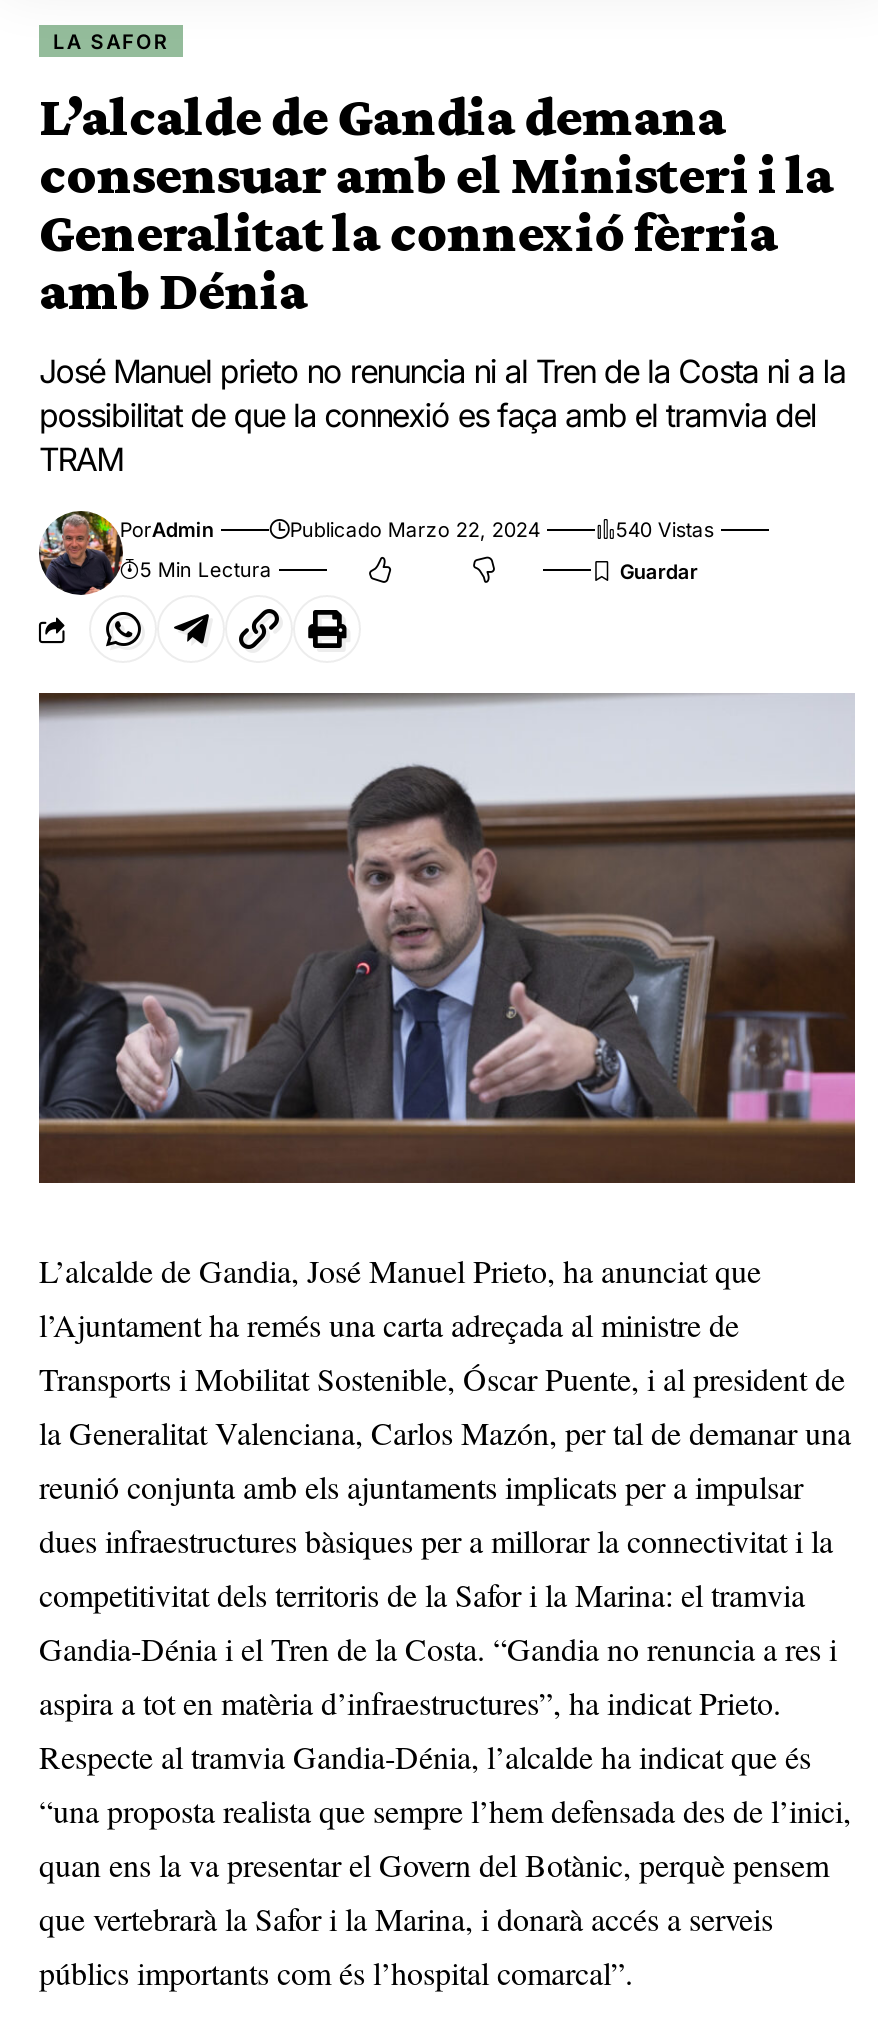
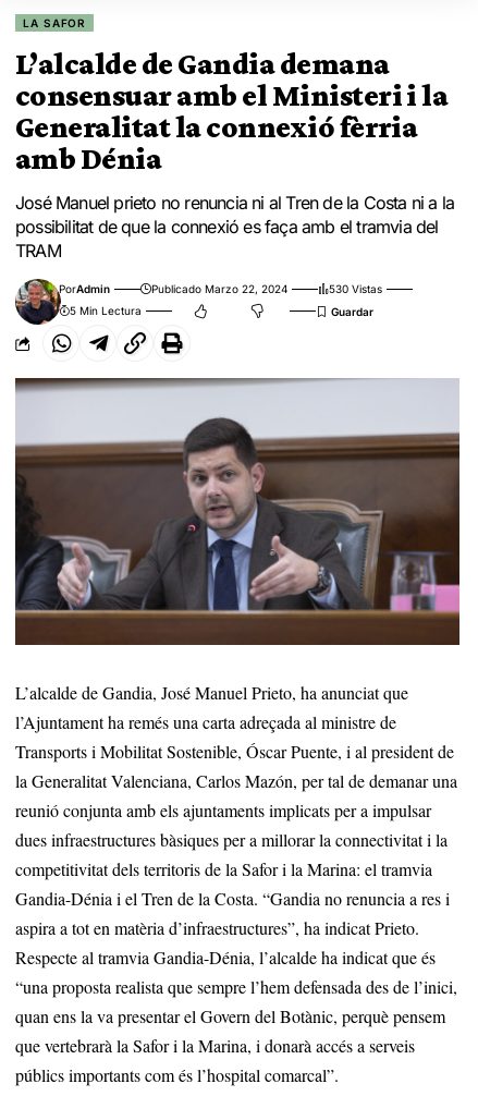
- 540 Vistas
+ 530 Vistas
